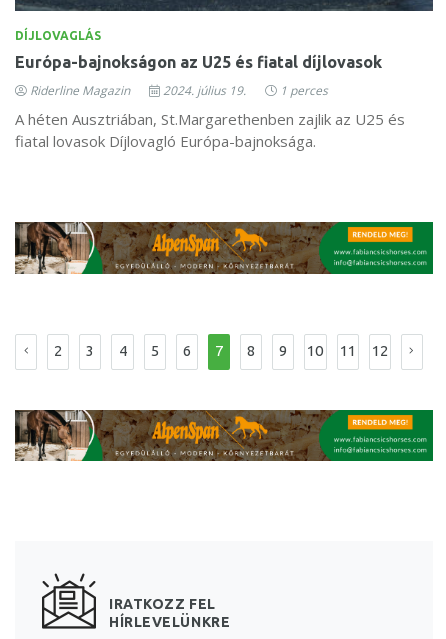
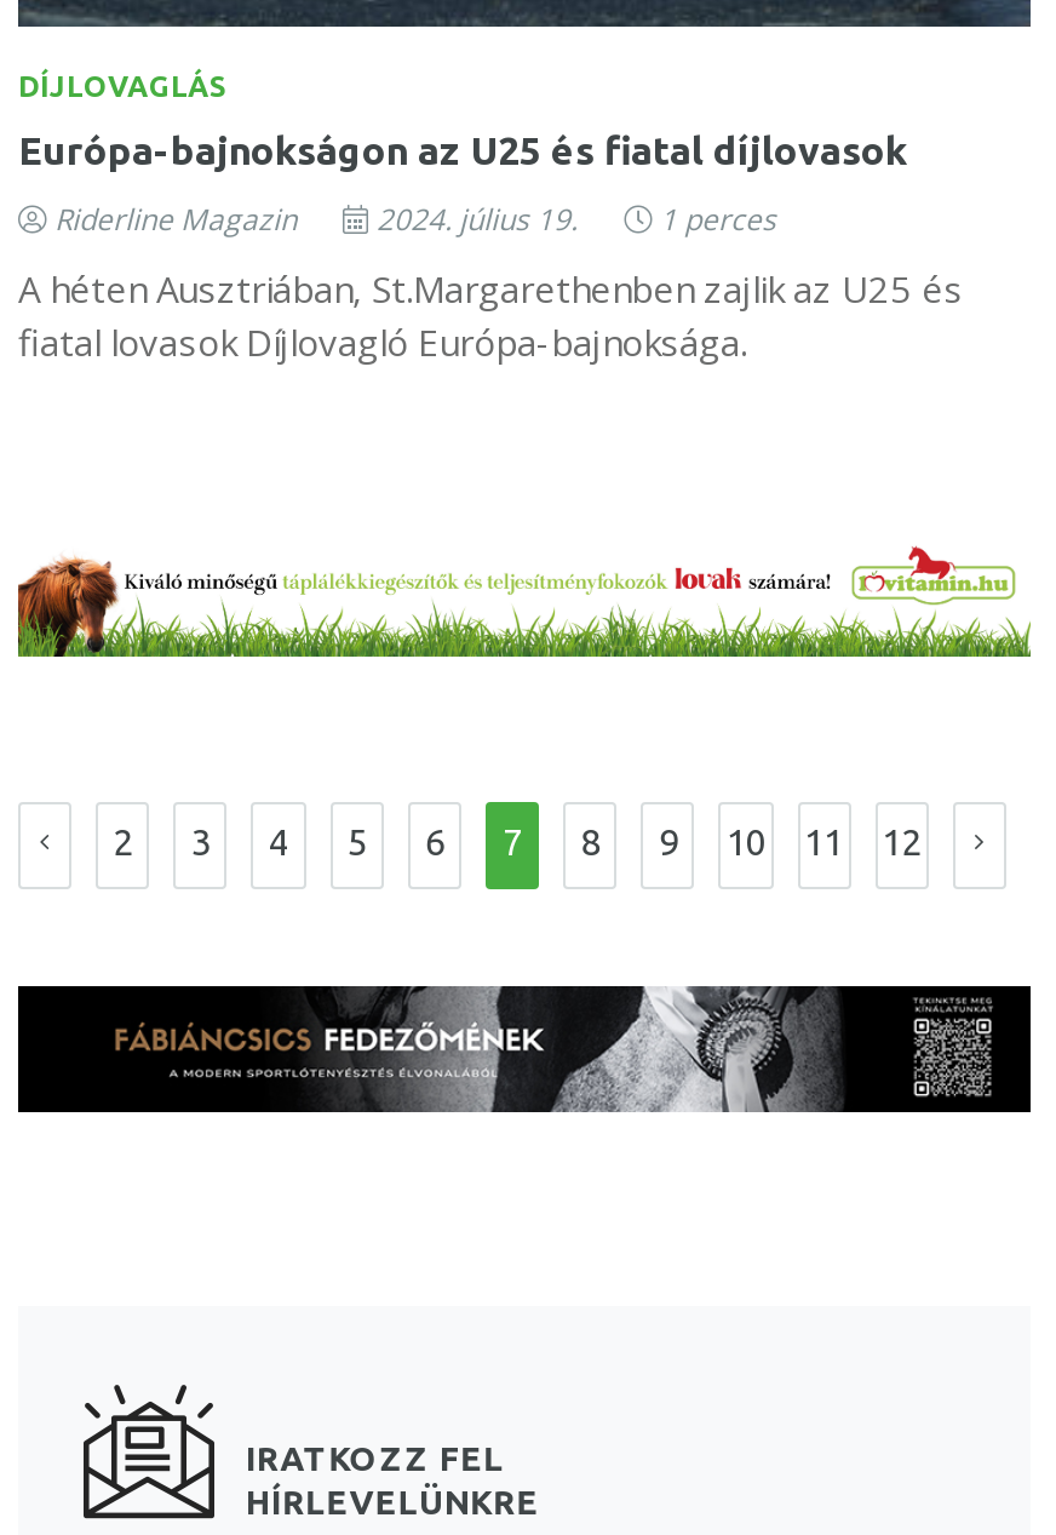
- [image]
+ [image]

- [image]
+ [image]
